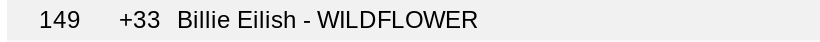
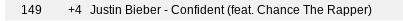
- +33 Billie Eilish - WILDFLOWER
+ +4 Justin Bieber - Confident (feat. Chance The Rapper)
